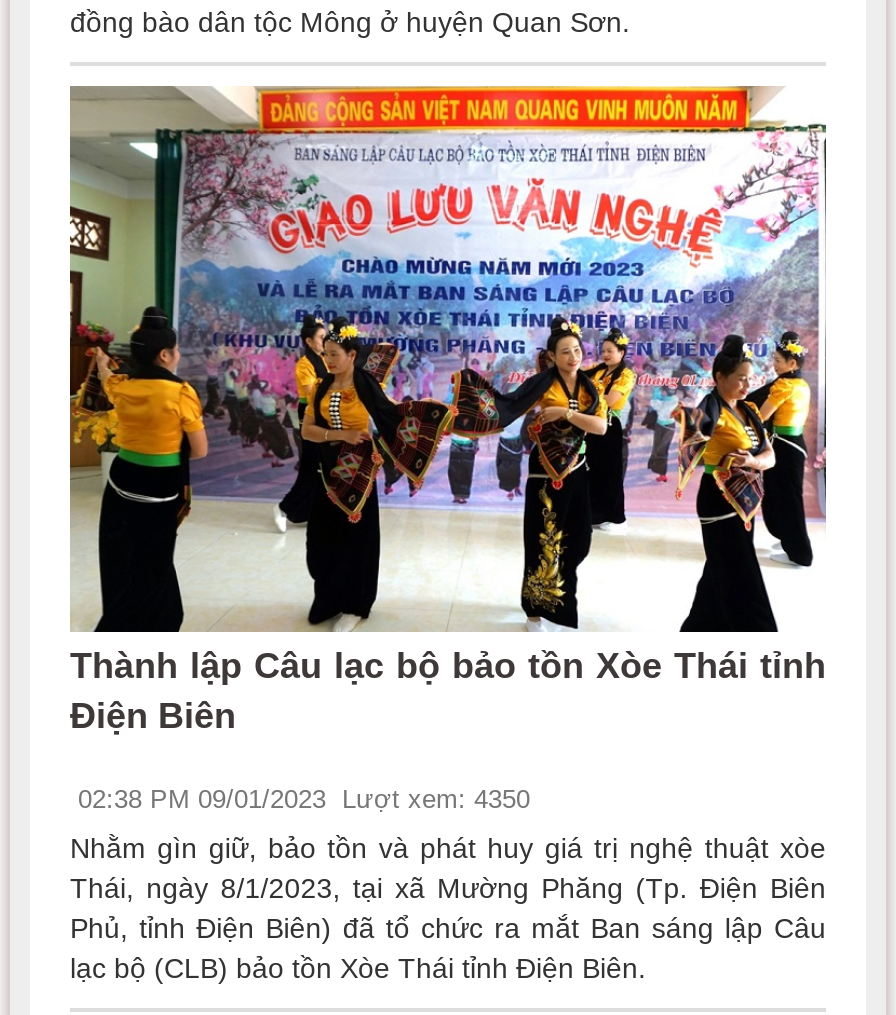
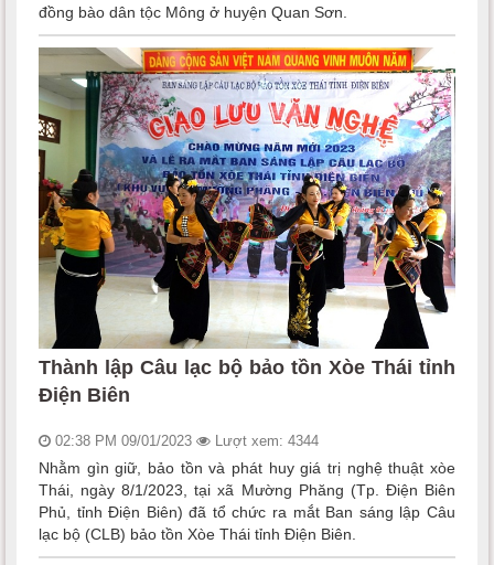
- 02:38 PM 09/01/2023 Lượt xem: 4350
+ 02:38 PM 09/01/2023
+ Lượt xem: 4344
